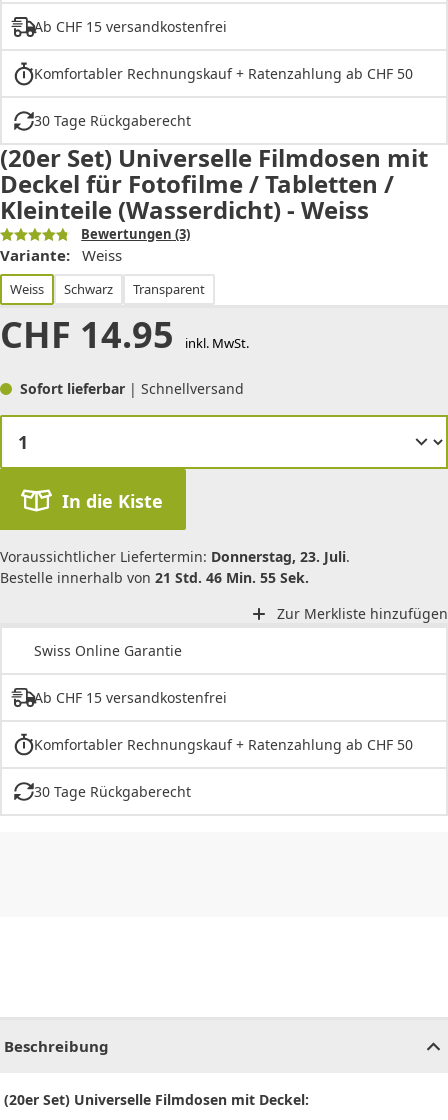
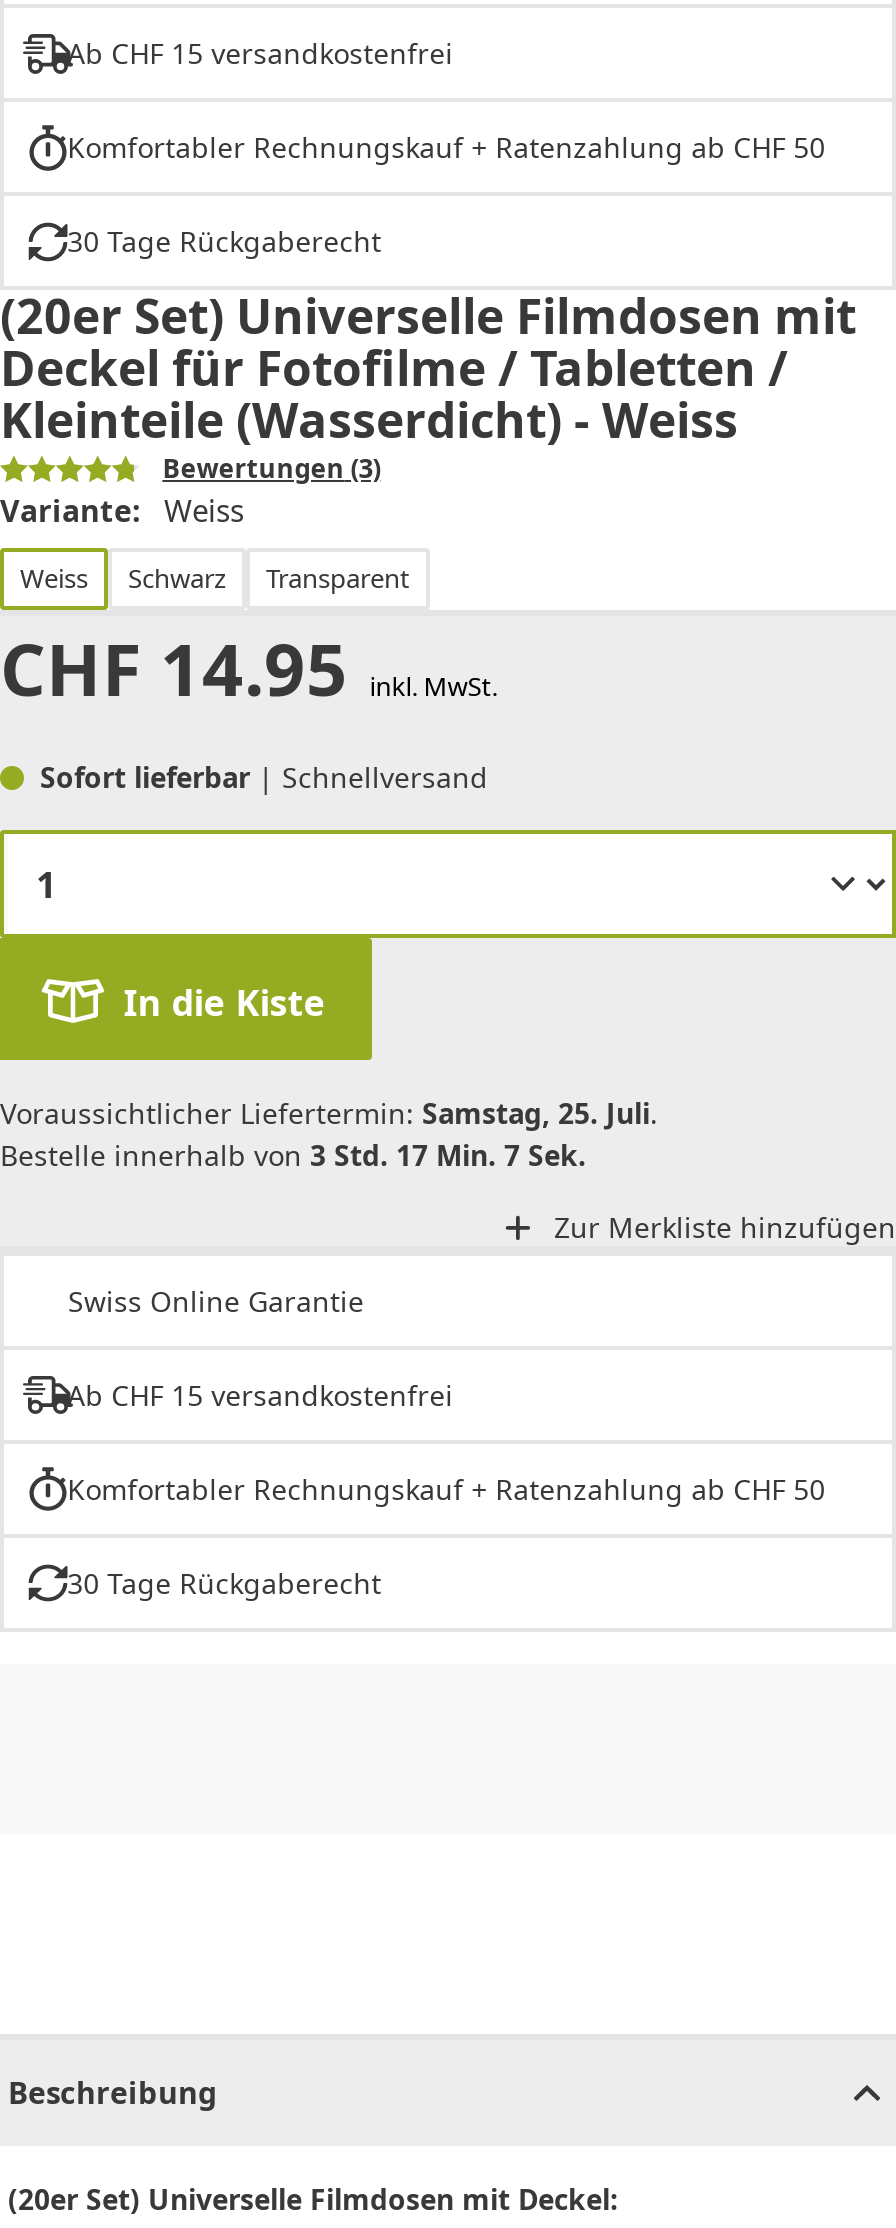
- Voraussichtlicher Liefertermin: Donnerstag, 23. Juli.
+ Voraussichtlicher Liefertermin: Samstag, 25. Juli.

- Bestelle innerhalb von 21 Std. 46 Min. 55 Sek.
+ Bestelle innerhalb von 3 Std. 17 Min. 7 Sek.
